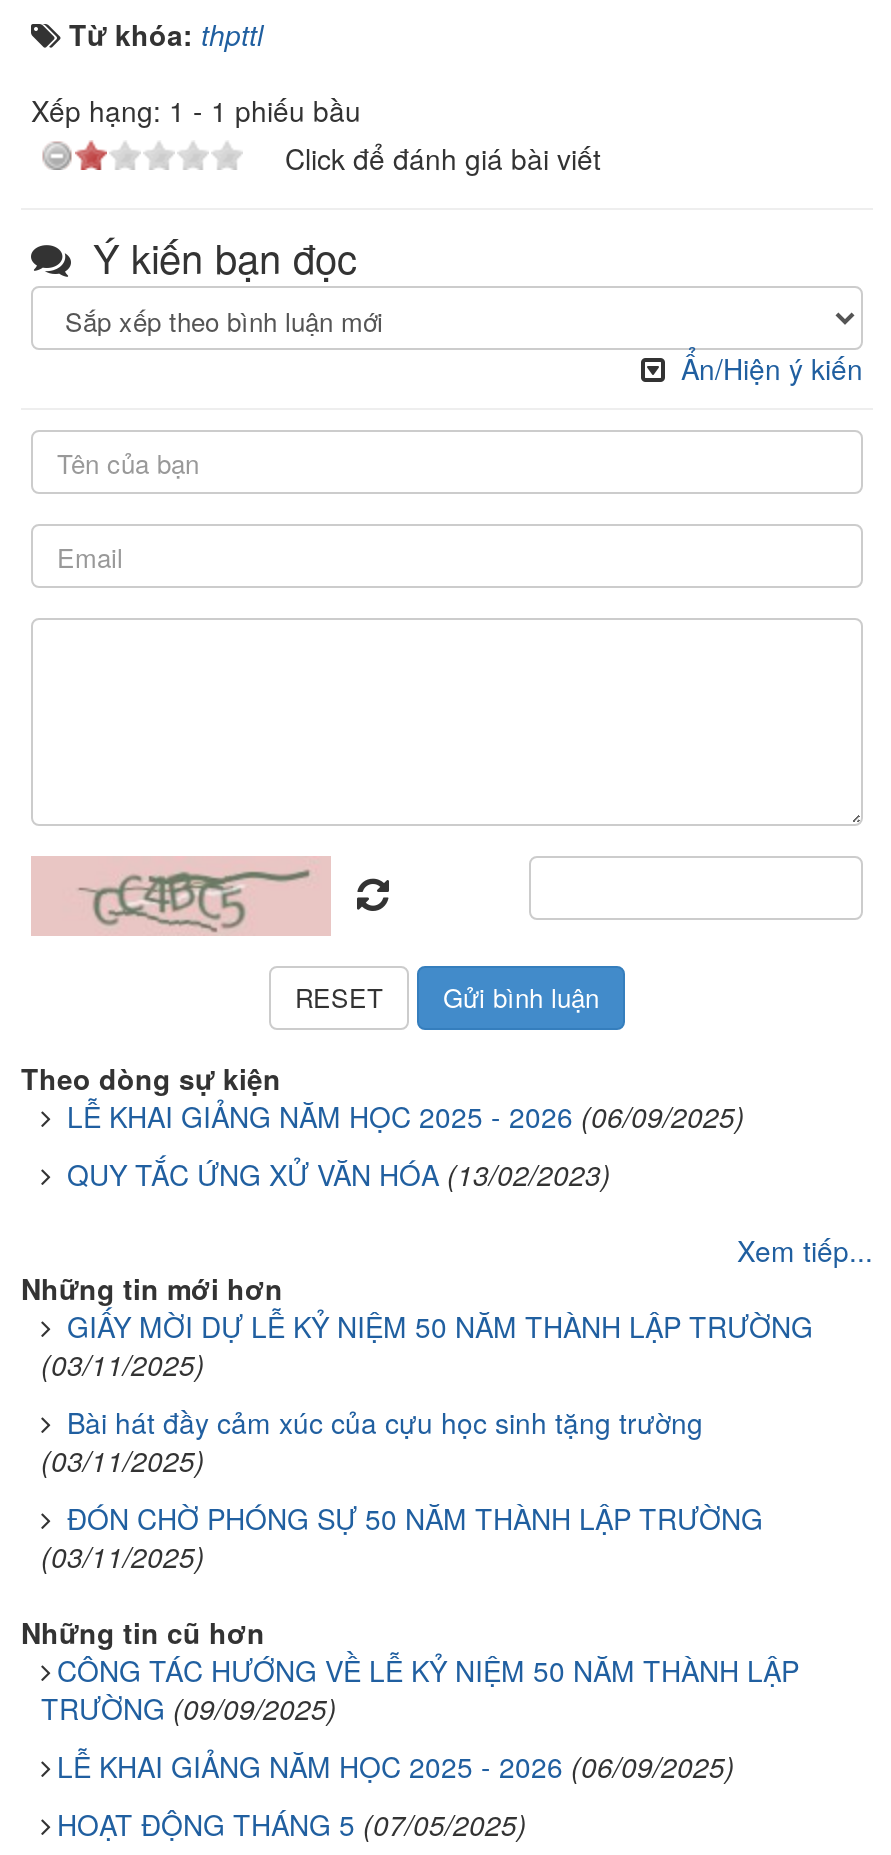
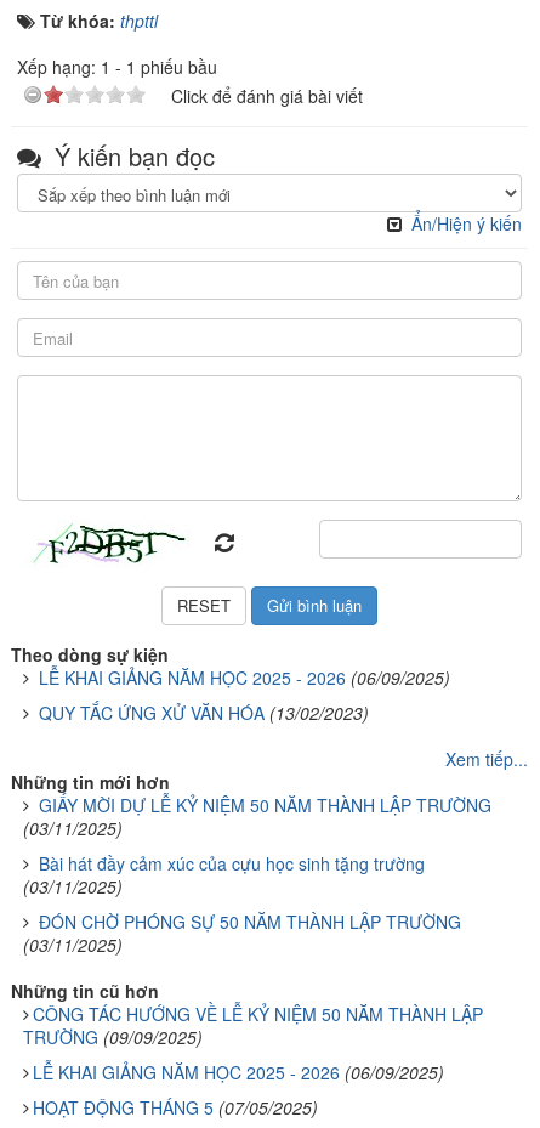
- [image]
+ [image]
